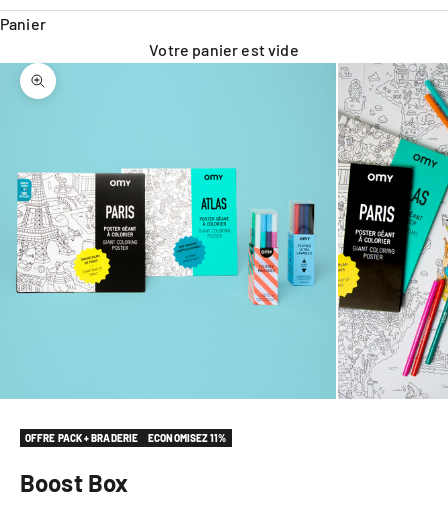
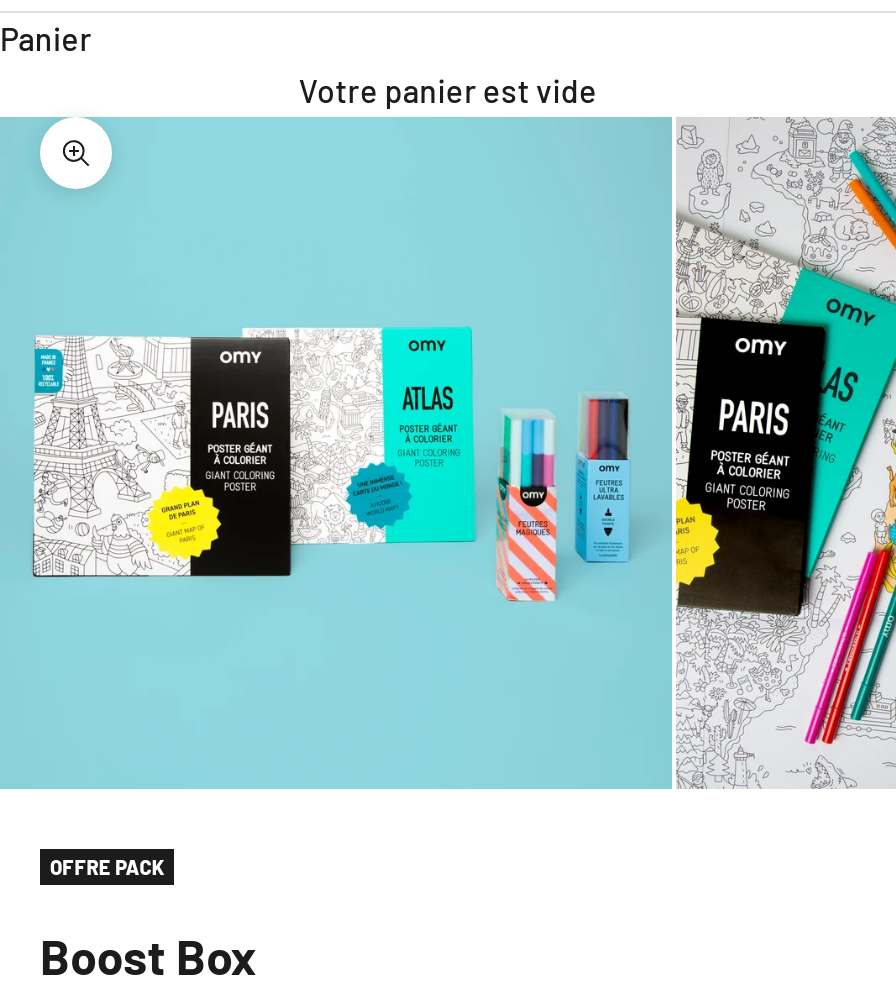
- OFFRE PACK + BRADERIE
- ECONOMISEZ 11%
+ OFFRE PACK
